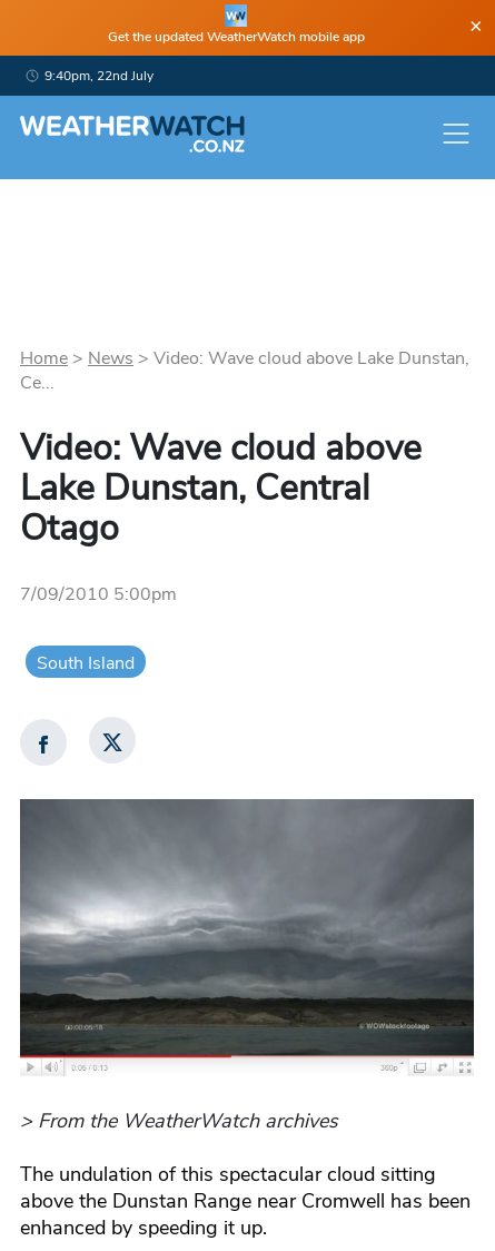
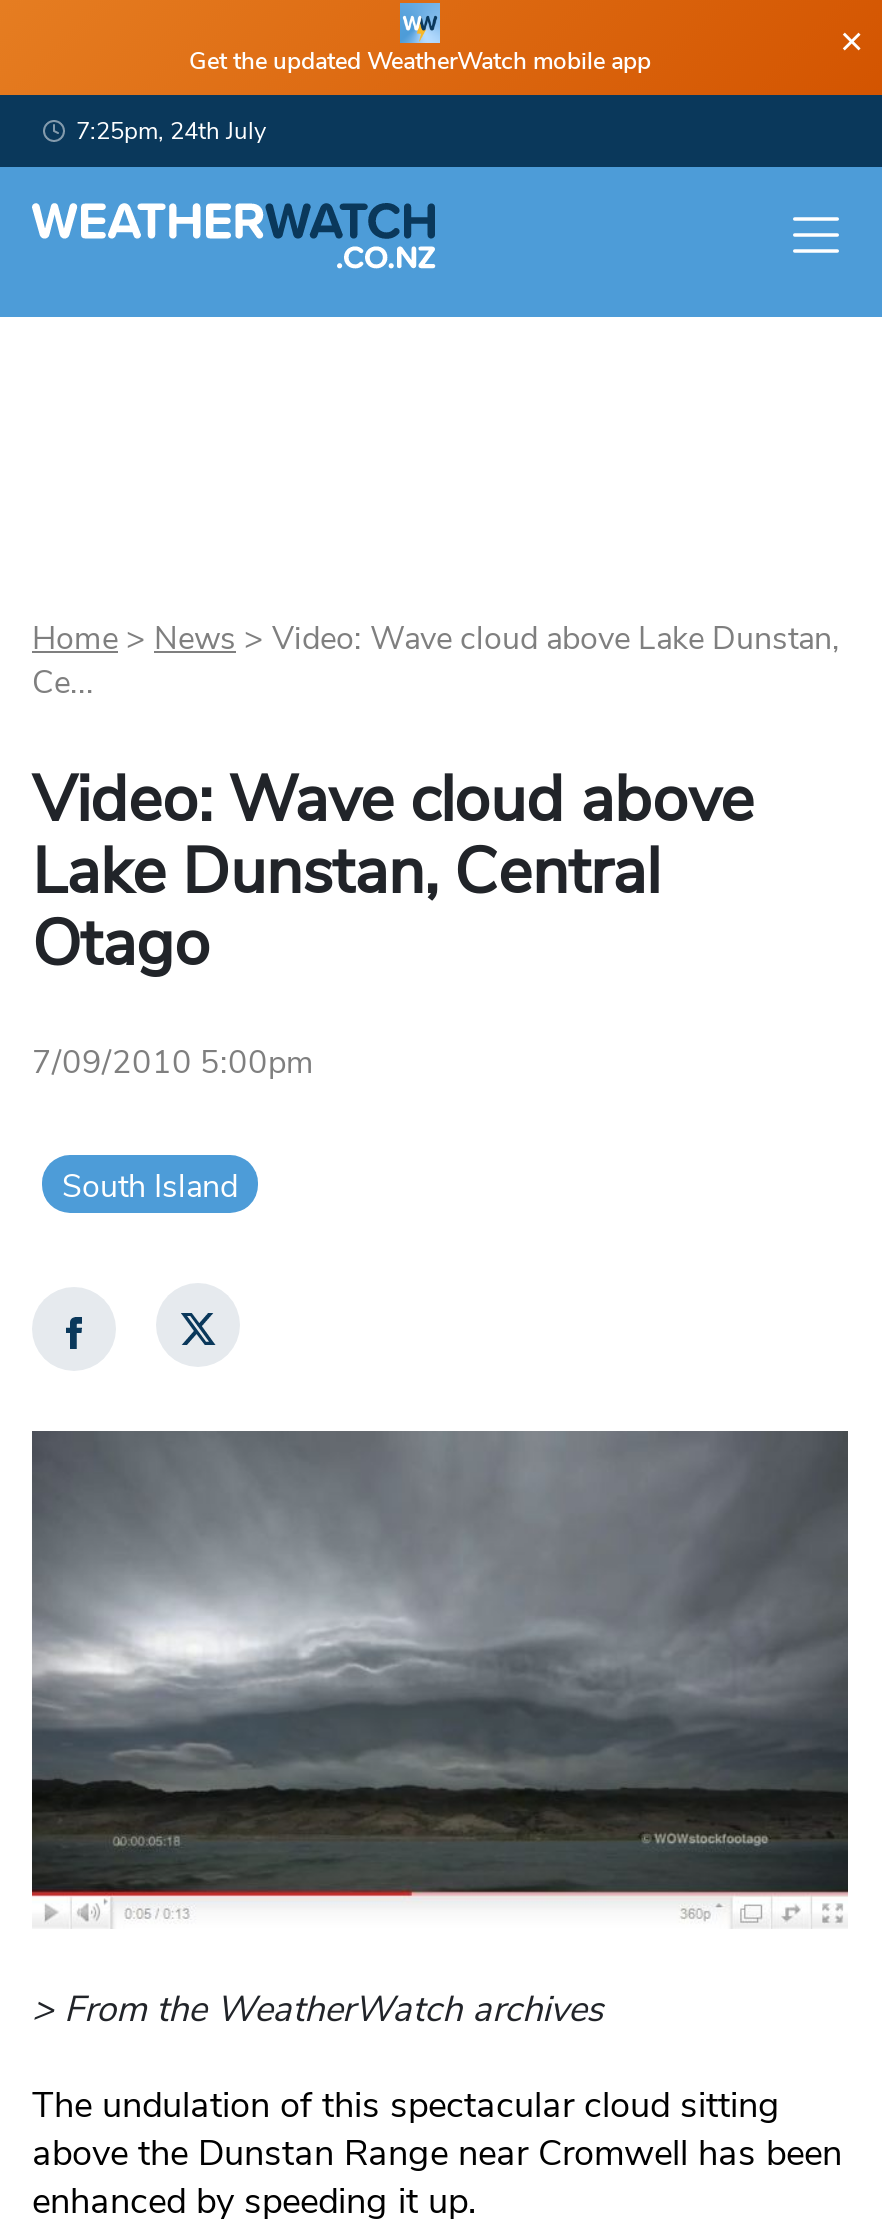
- 9:40pm, 22nd July
+ 7:25pm, 24th July
